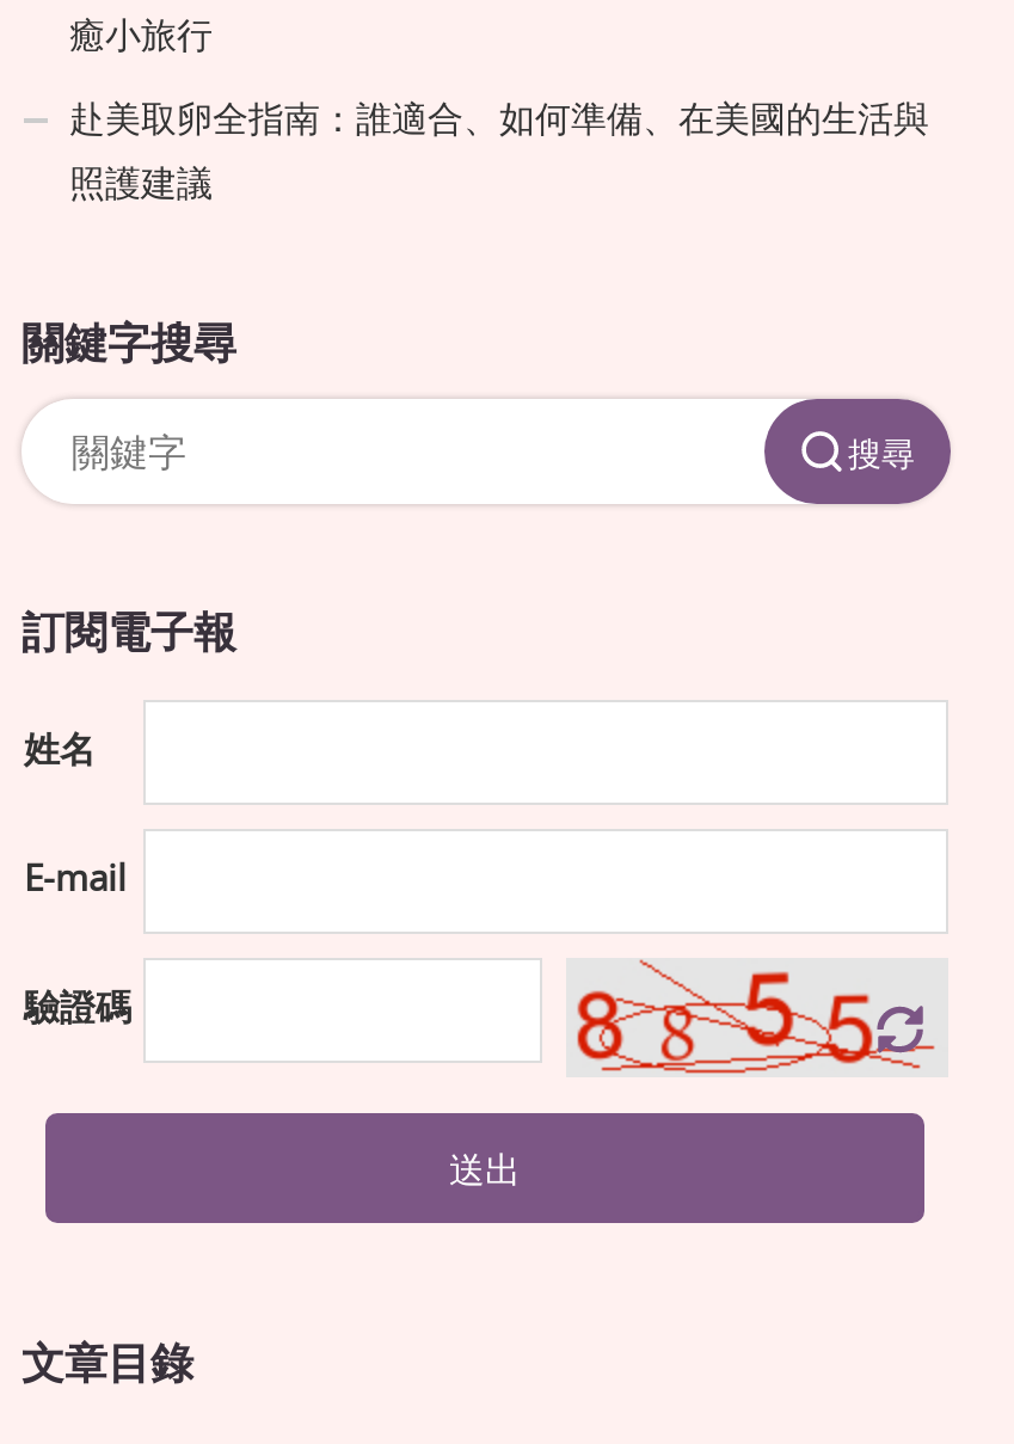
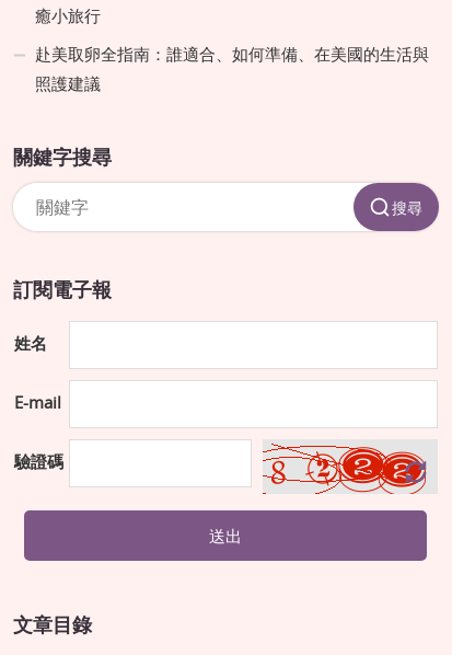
- [image]
+ [image]
